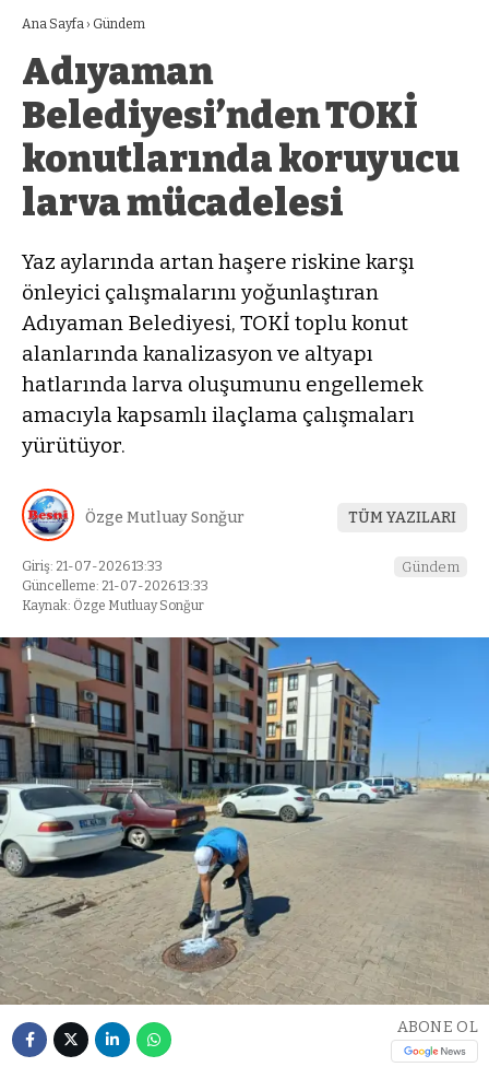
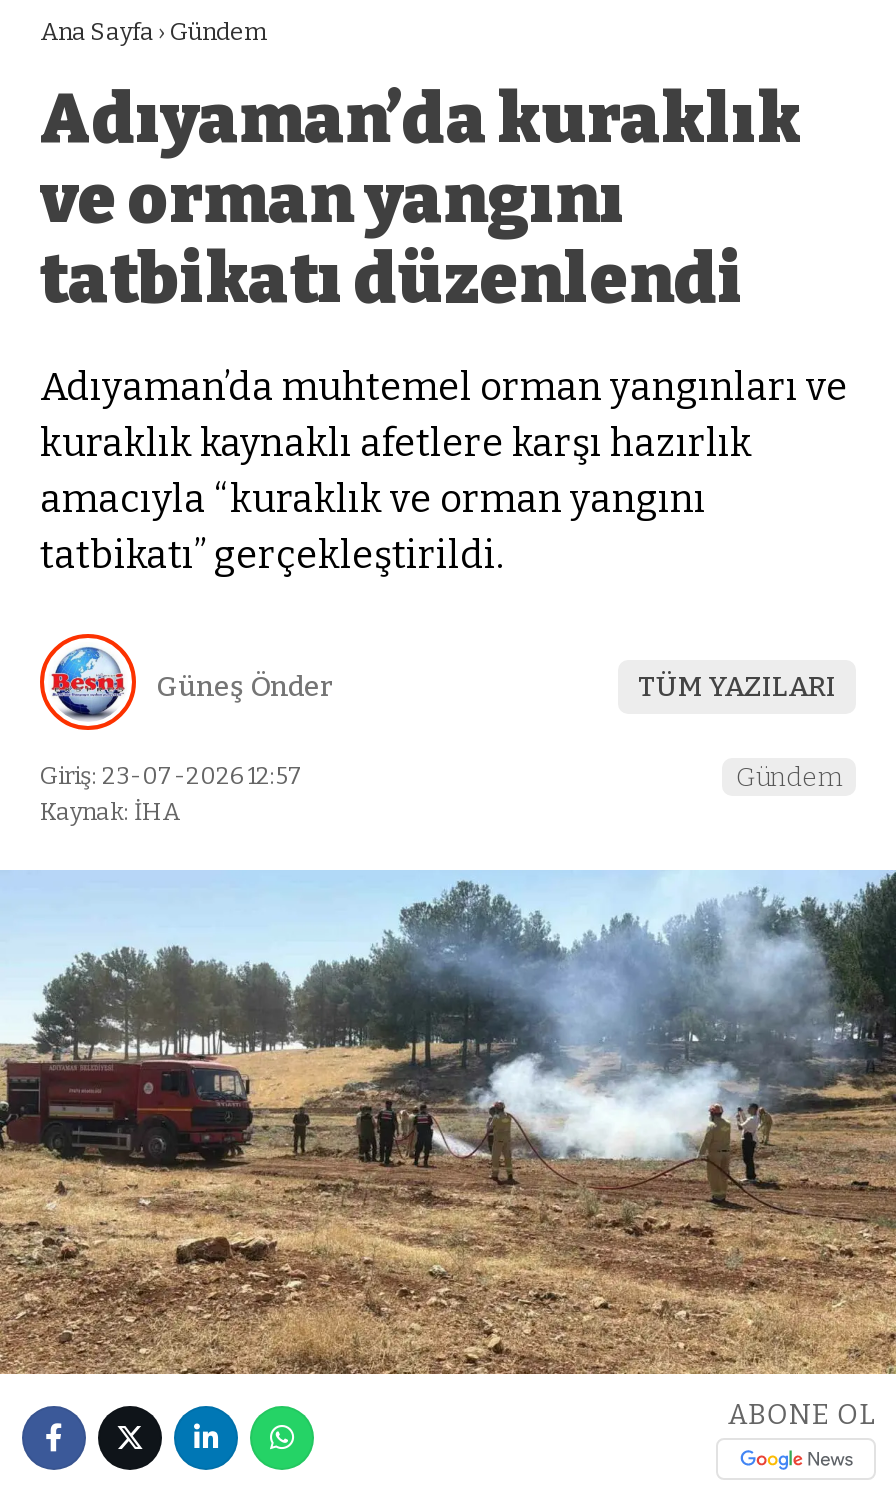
- Adıyaman
- Belediyesi’nden TOKİ
- konutlarında koruyucu
- larva mücadelesi
+ Adıyaman’da kuraklık
+ ve orman yangını
+ tatbikatı düzenlendi

- Yaz aylarında artan haşere riskine karşı
- önleyici çalışmalarını yoğunlaştıran
- Adıyaman Belediyesi, TOKİ toplu konut
- alanlarında kanalizasyon ve altyapı
- hatlarında larva oluşumunu engellemek
- amacıyla kapsamlı ilaçlama çalışmaları
- yürütüyor.
+ Adıyaman’da muhtemel orman yangınları ve
+ kuraklık kaynaklı afetlere karşı hazırlık
+ amacıyla “kuraklık ve orman yangını
+ tatbikatı” gerçekleştirildi.

- Özge Mutluay Sonğur
+ Güneş Önder

- Giriş: 21-07-2026 13:33
- Güncelleme: 21-07-2026 13:33
- Kaynak: Özge Mutluay Sonğur
+ Giriş: 23-07-2026 12:57
+ Kaynak: İHA

- [image]
+ [image]
